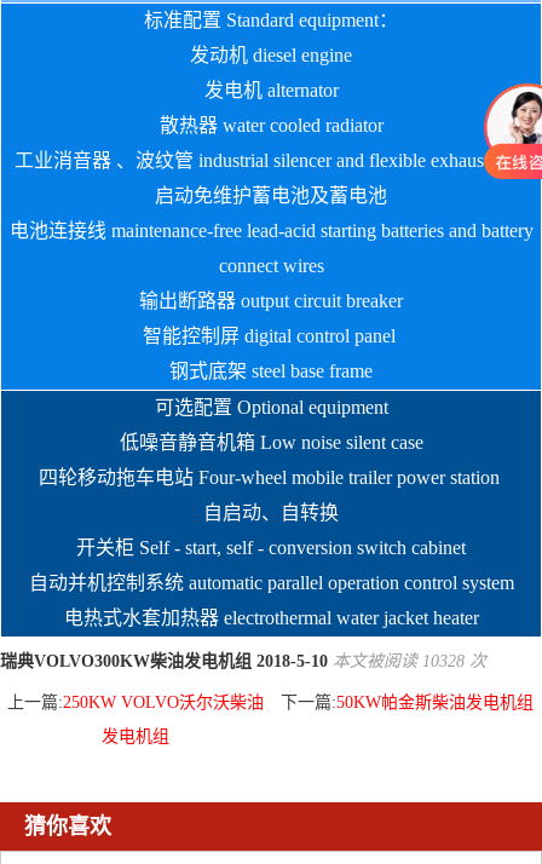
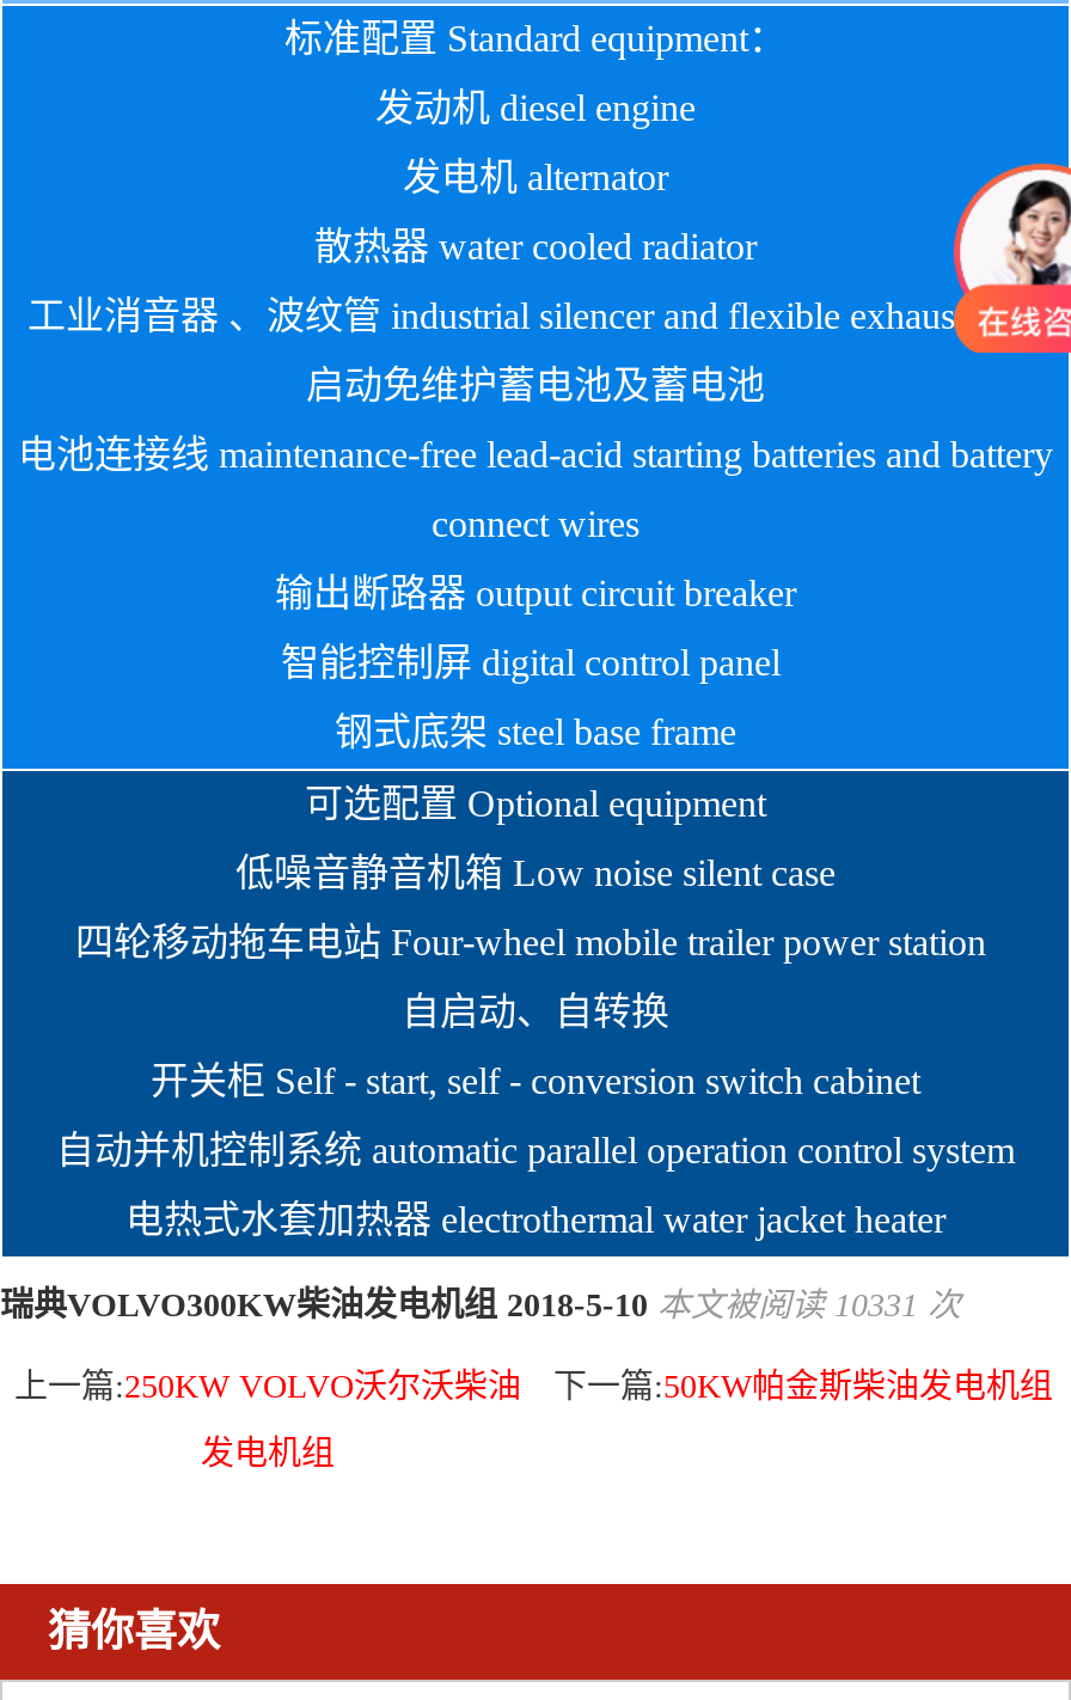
- 瑞典VOLVO300KW柴油发电机组 2018-5-10本文被阅读 10328 次
+ 瑞典VOLVO300KW柴油发电机组 2018-5-10本文被阅读 10331 次
